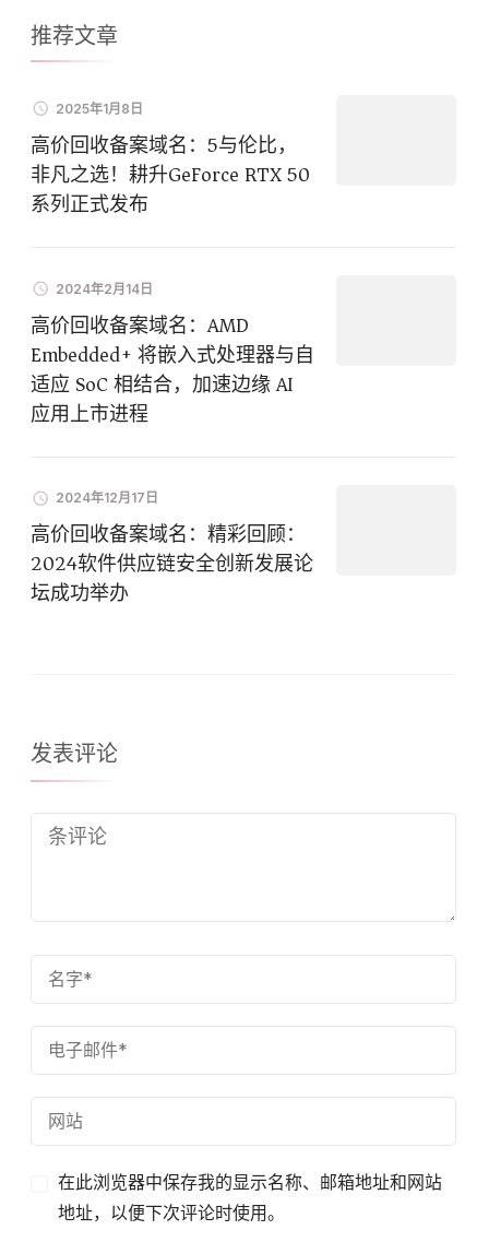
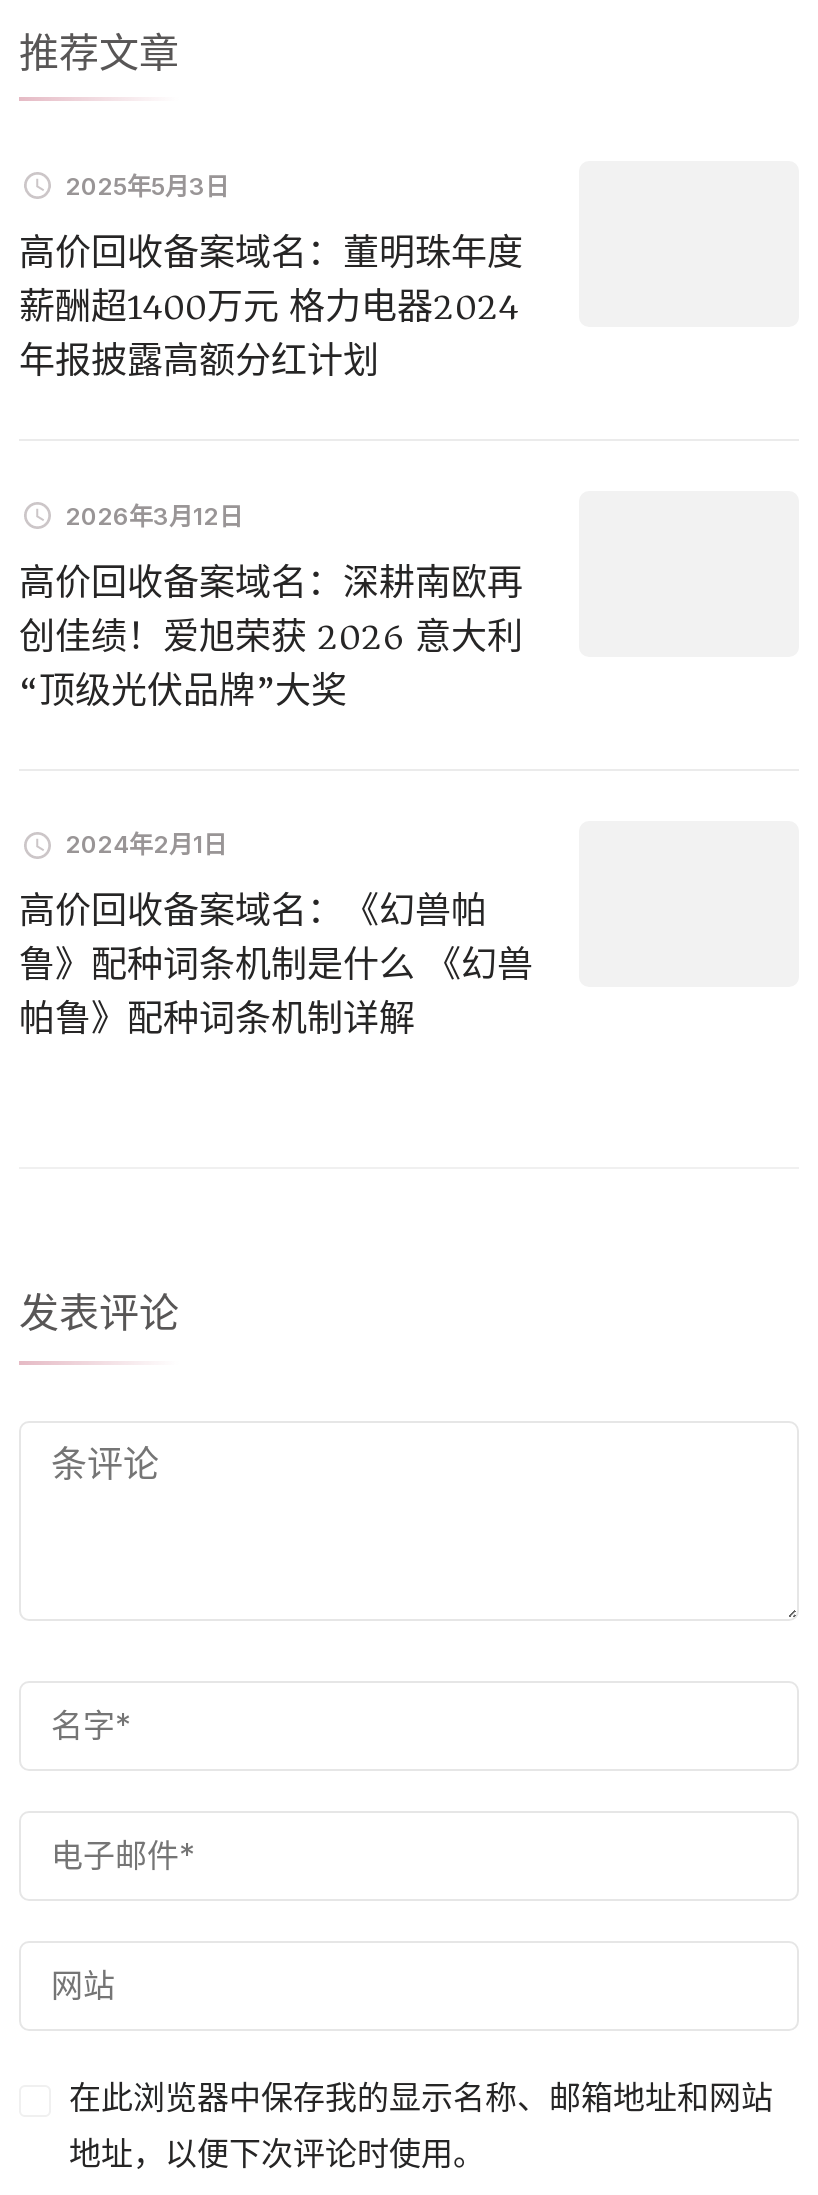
- 2025年1月8日
- 高价回收备案域名：5与伦比，
- 非凡之选！耕升GeForce RTX 50
- 系列正式发布
+ 2025年5月3日
+ 高价回收备案域名：董明珠年度
+ 薪酬超1400万元 格力电器2024
+ 年报披露高额分红计划

- 2024年2月14日
- 高价回收备案域名：AMD
- Embedded+ 将嵌入式处理器与自
- 适应 SoC 相结合，加速边缘 AI
- 应用上市进程
+ 2026年3月12日
+ 高价回收备案域名：深耕南欧再
+ 创佳绩！爱旭荣获 2026 意大利
+ “顶级光伏品牌”大奖

- 2024年12月17日
- 高价回收备案域名：精彩回顾：
- 2024软件供应链安全创新发展论
- 坛成功举办
+ 2024年2月1日
+ 高价回收备案域名：《幻兽帕
+ 鲁》配种词条机制是什么 《幻兽
+ 帕鲁》配种词条机制详解
